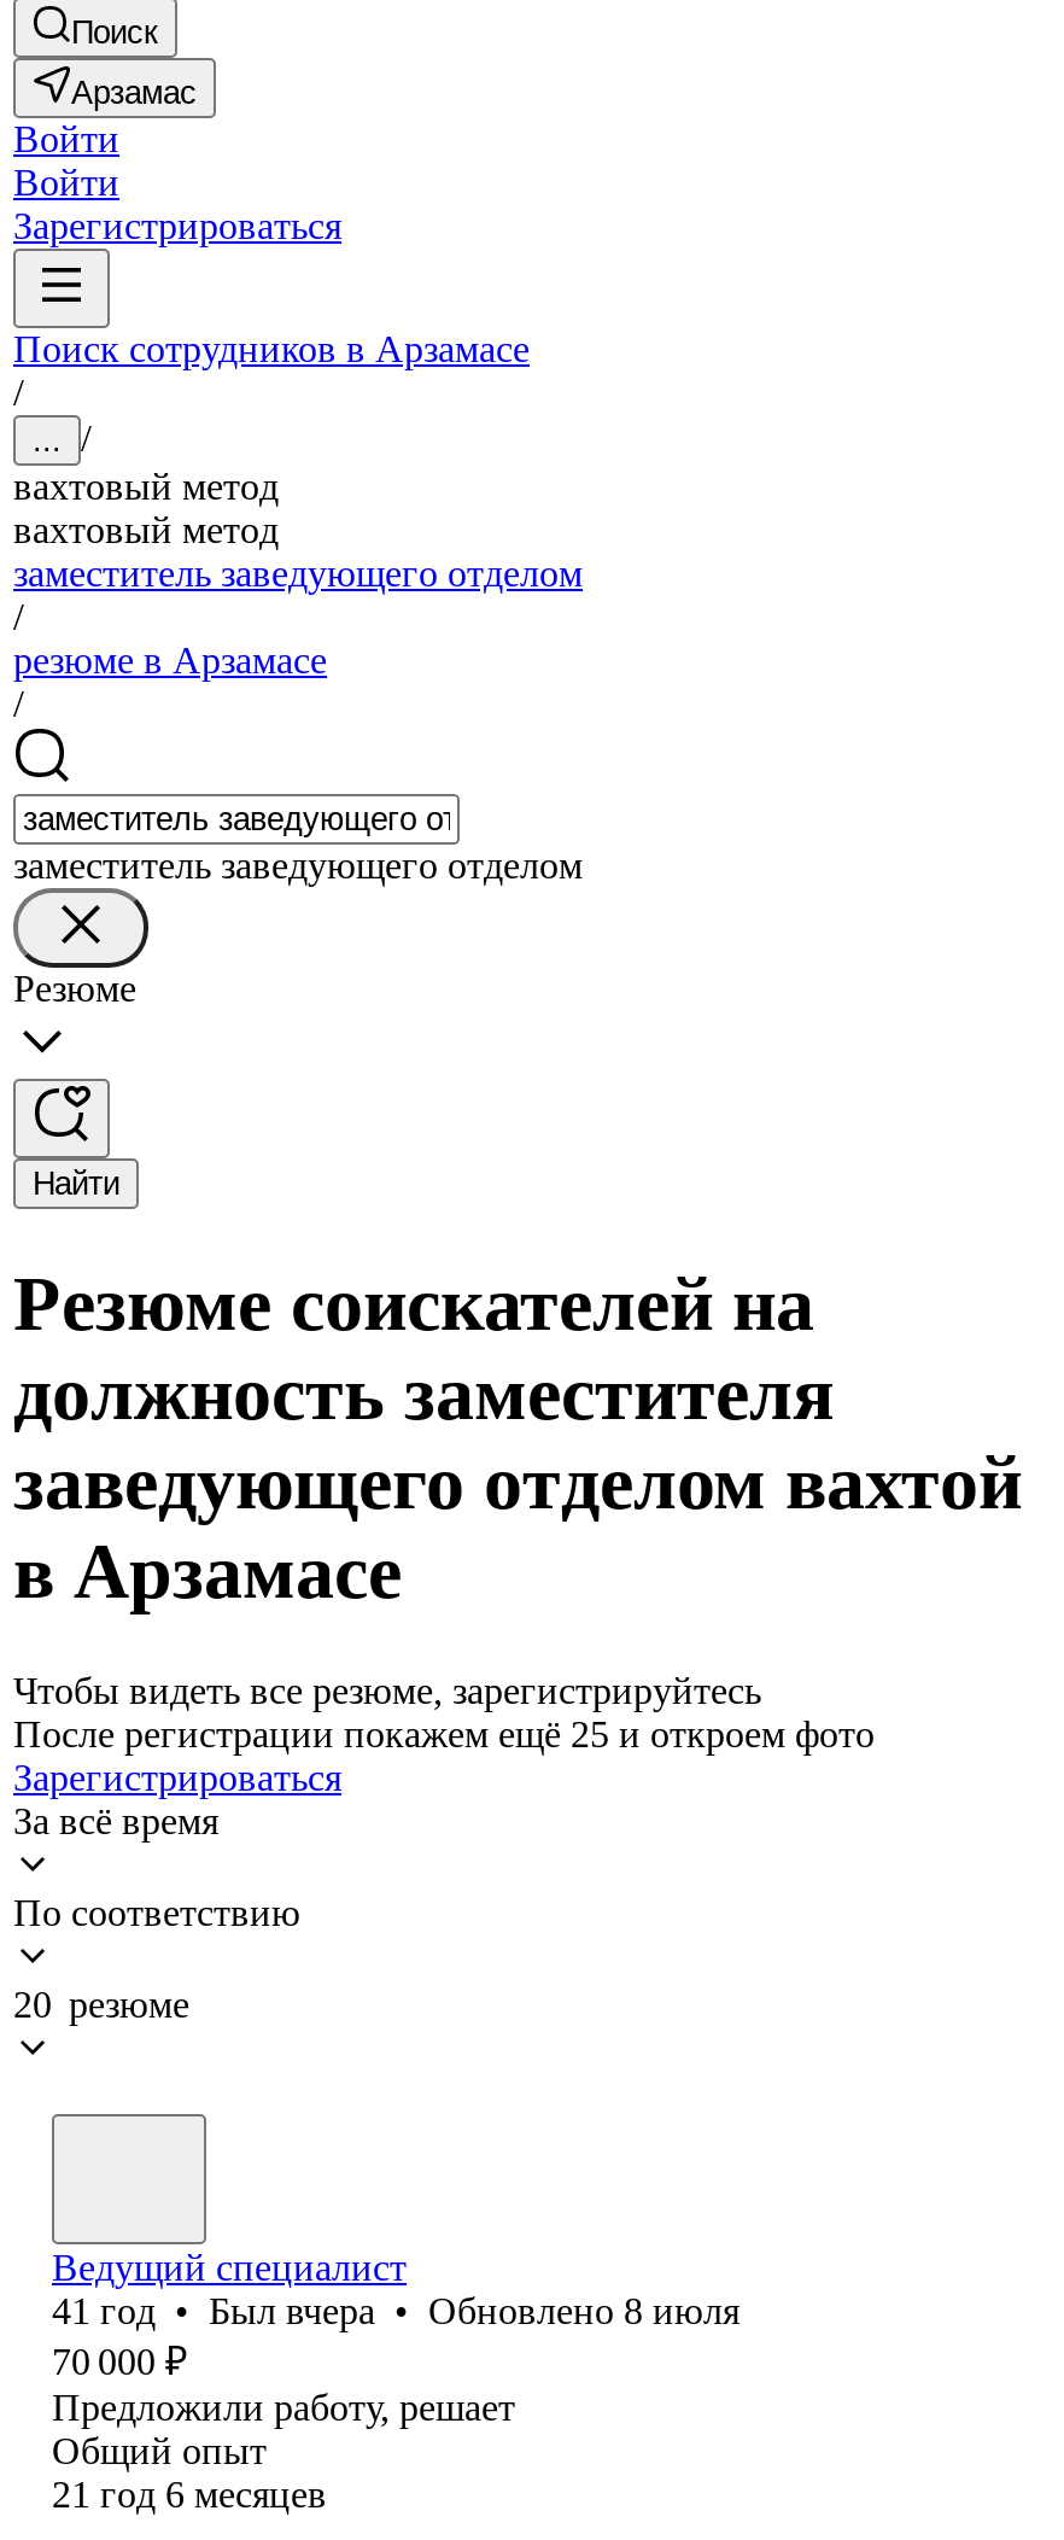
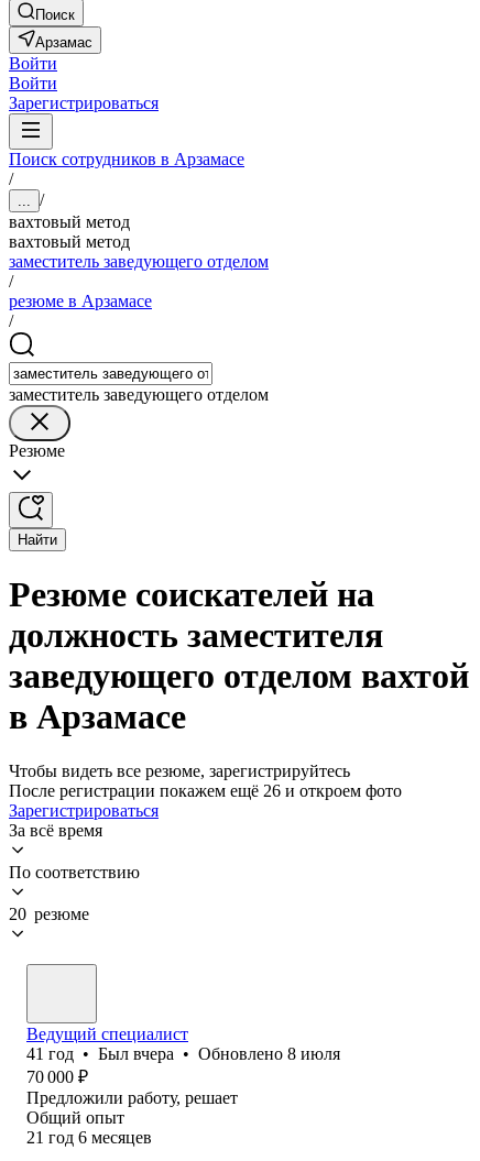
- После регистрации покажем ещё 25 и откроем фото
+ После регистрации покажем ещё 26 и откроем фото
